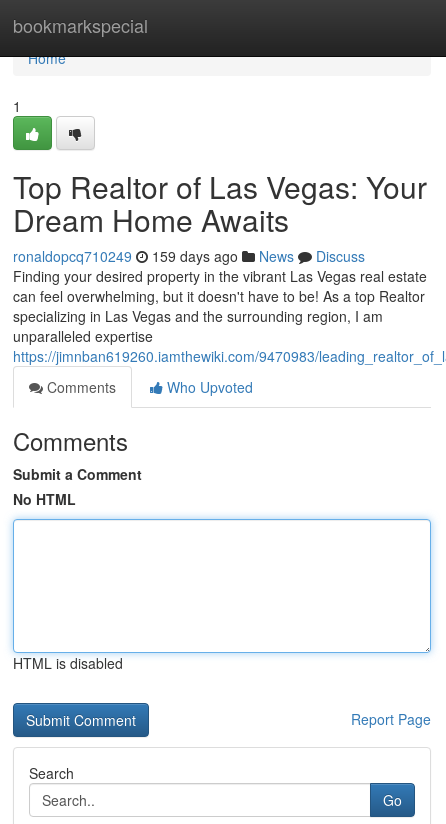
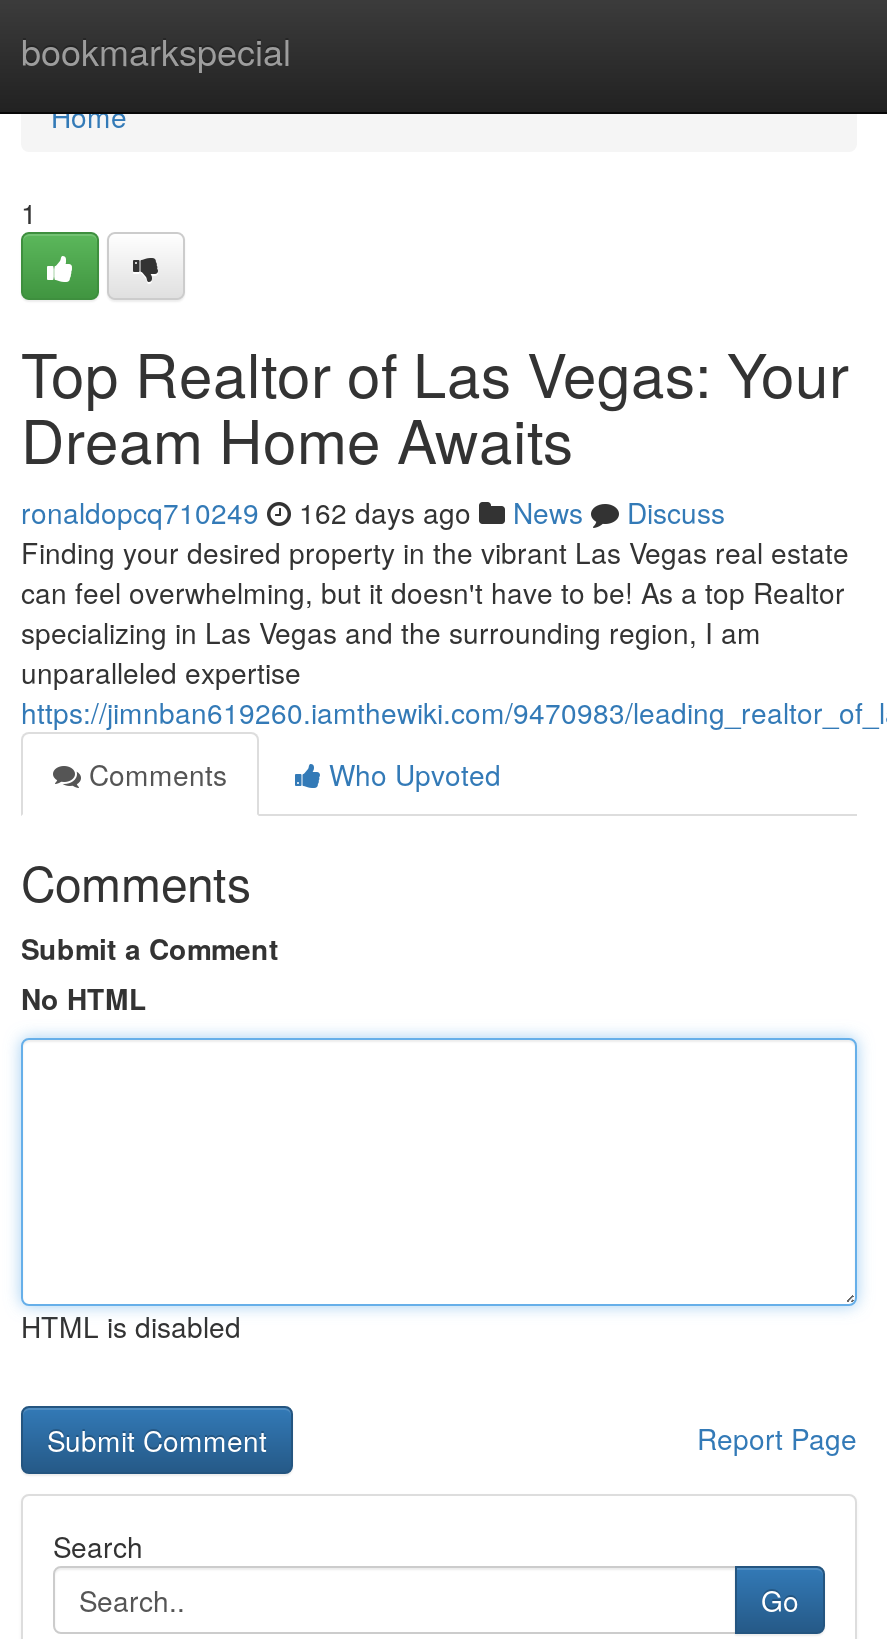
- ronaldopcq710249 159 days ago News Discuss
+ ronaldopcq710249 162 days ago News Discuss
